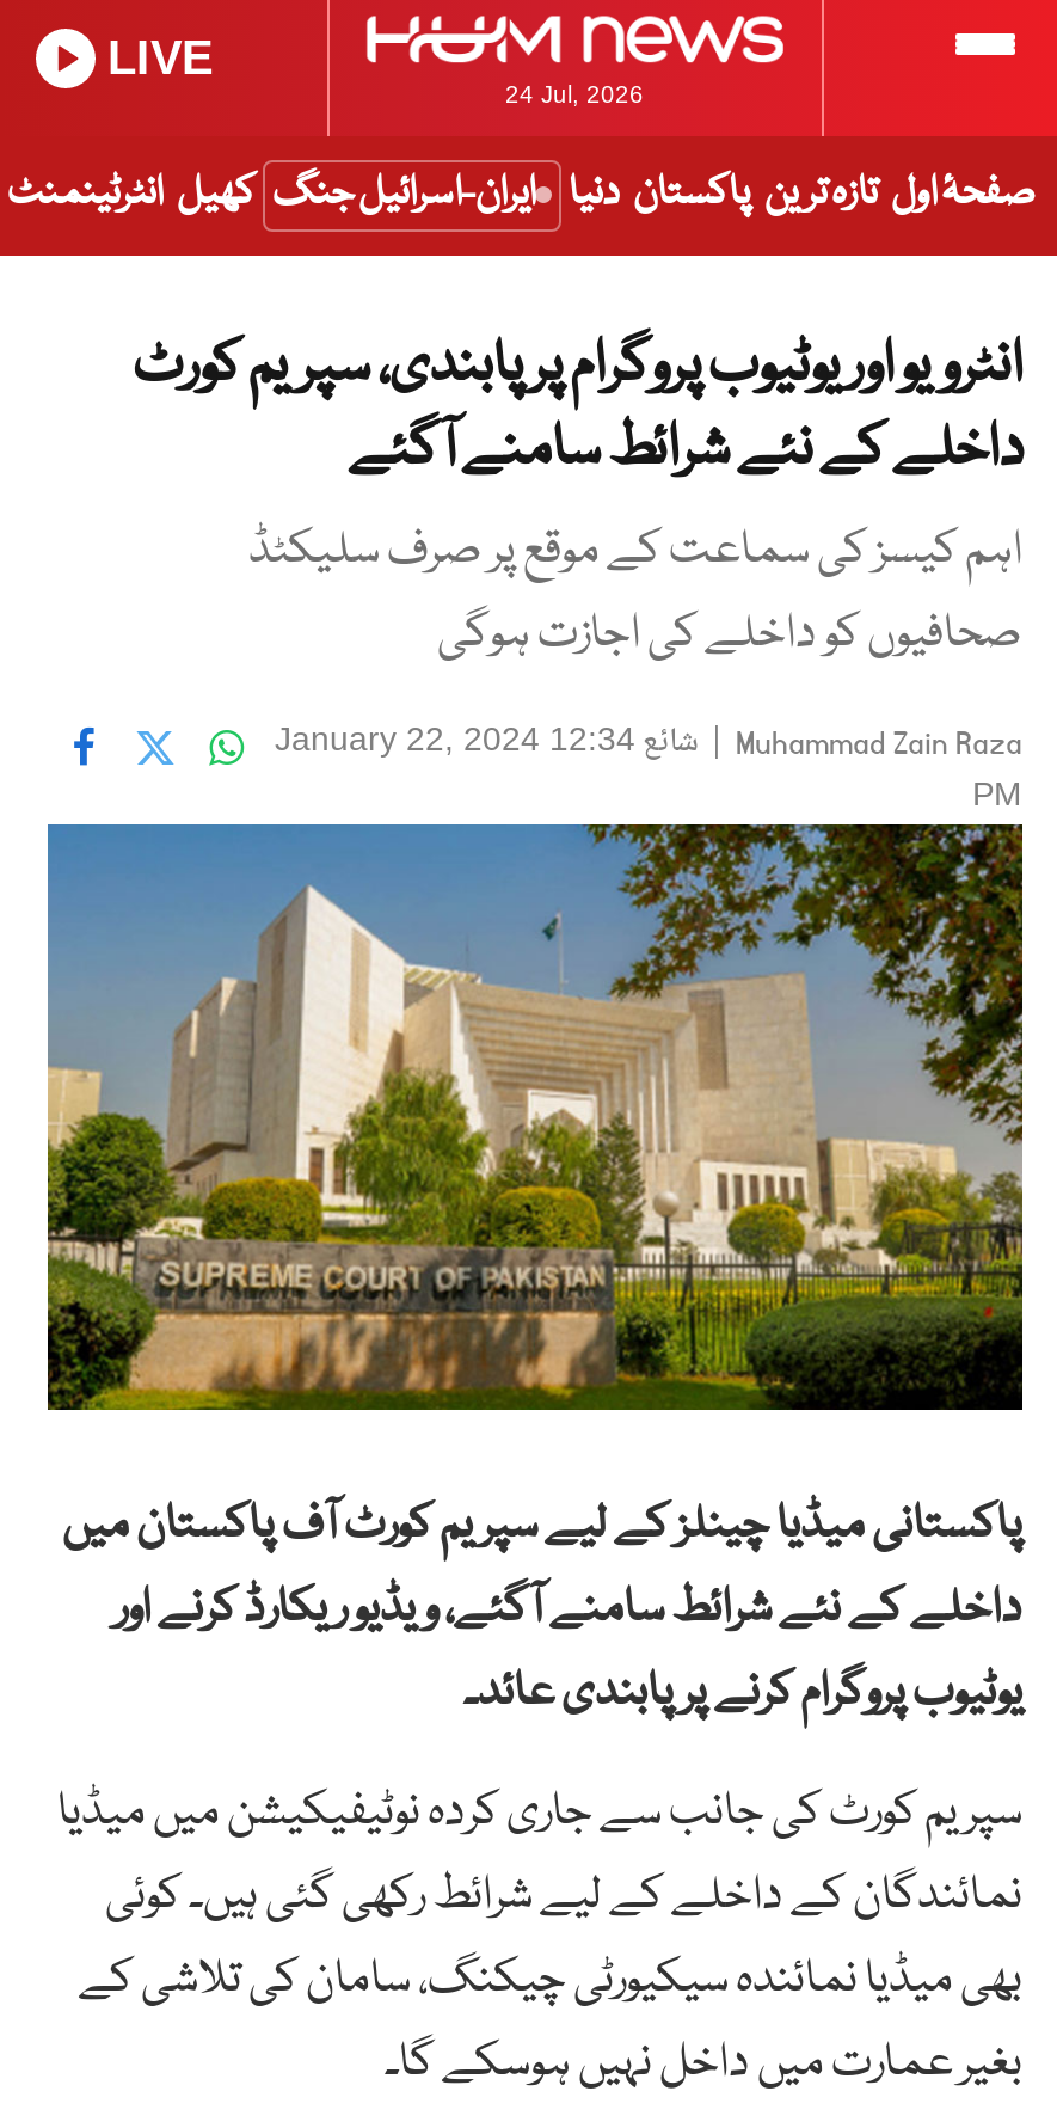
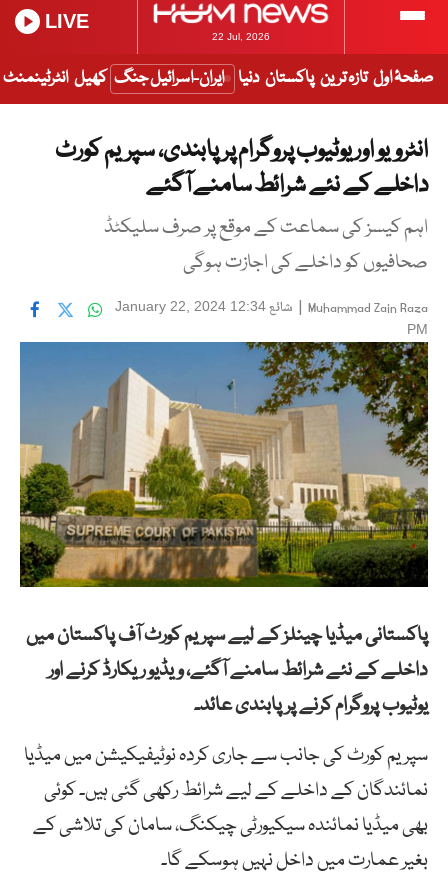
- 24 Jul, 2026
+ 22 Jul, 2026
